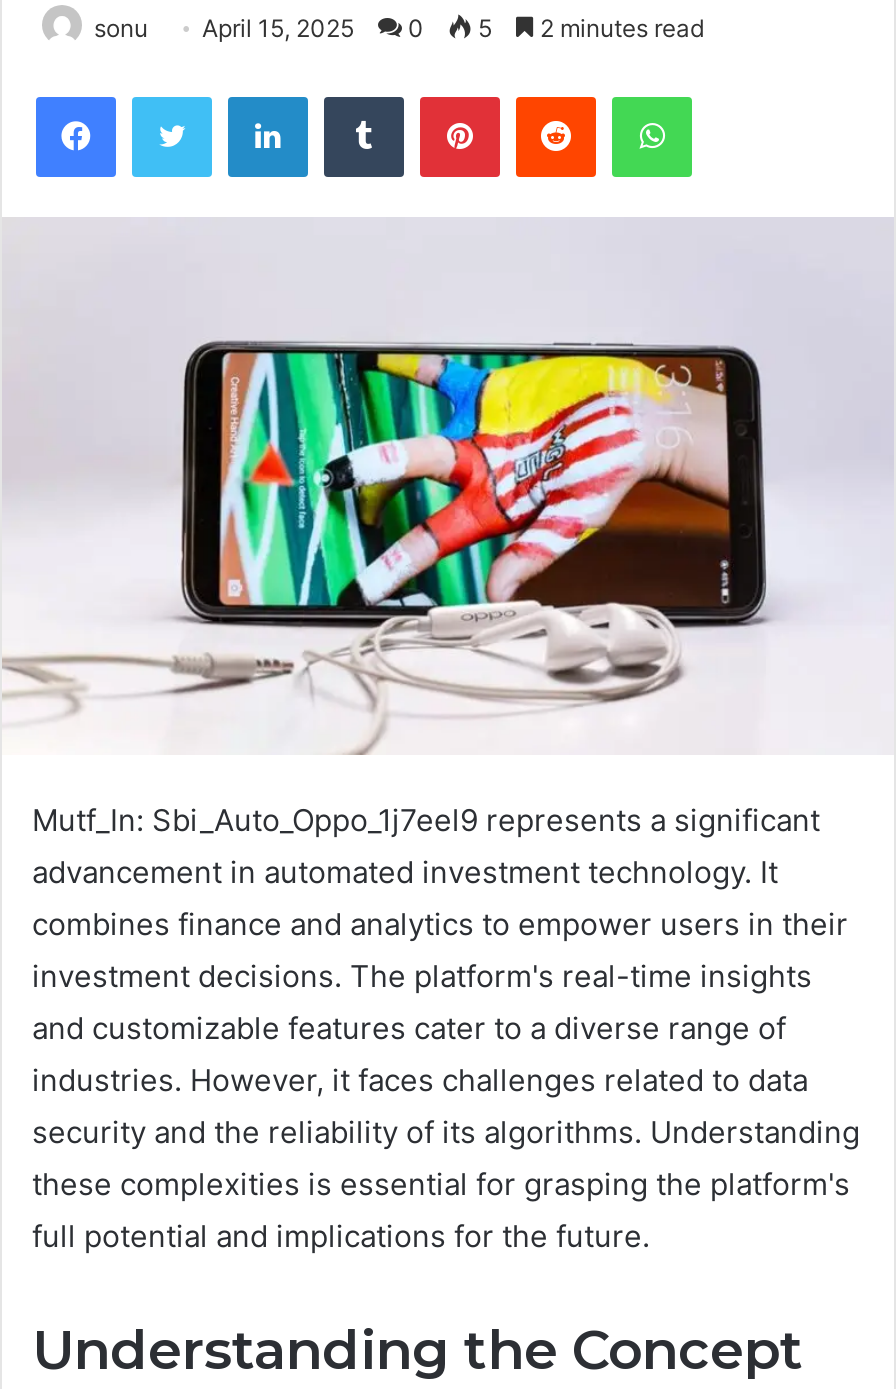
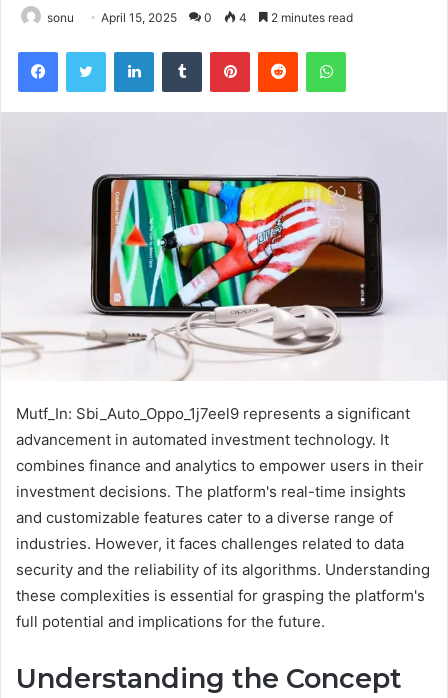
- sonu April 15, 2025 0 5 2 minutes read
+ sonu April 15, 2025 0 4 2 minutes read
